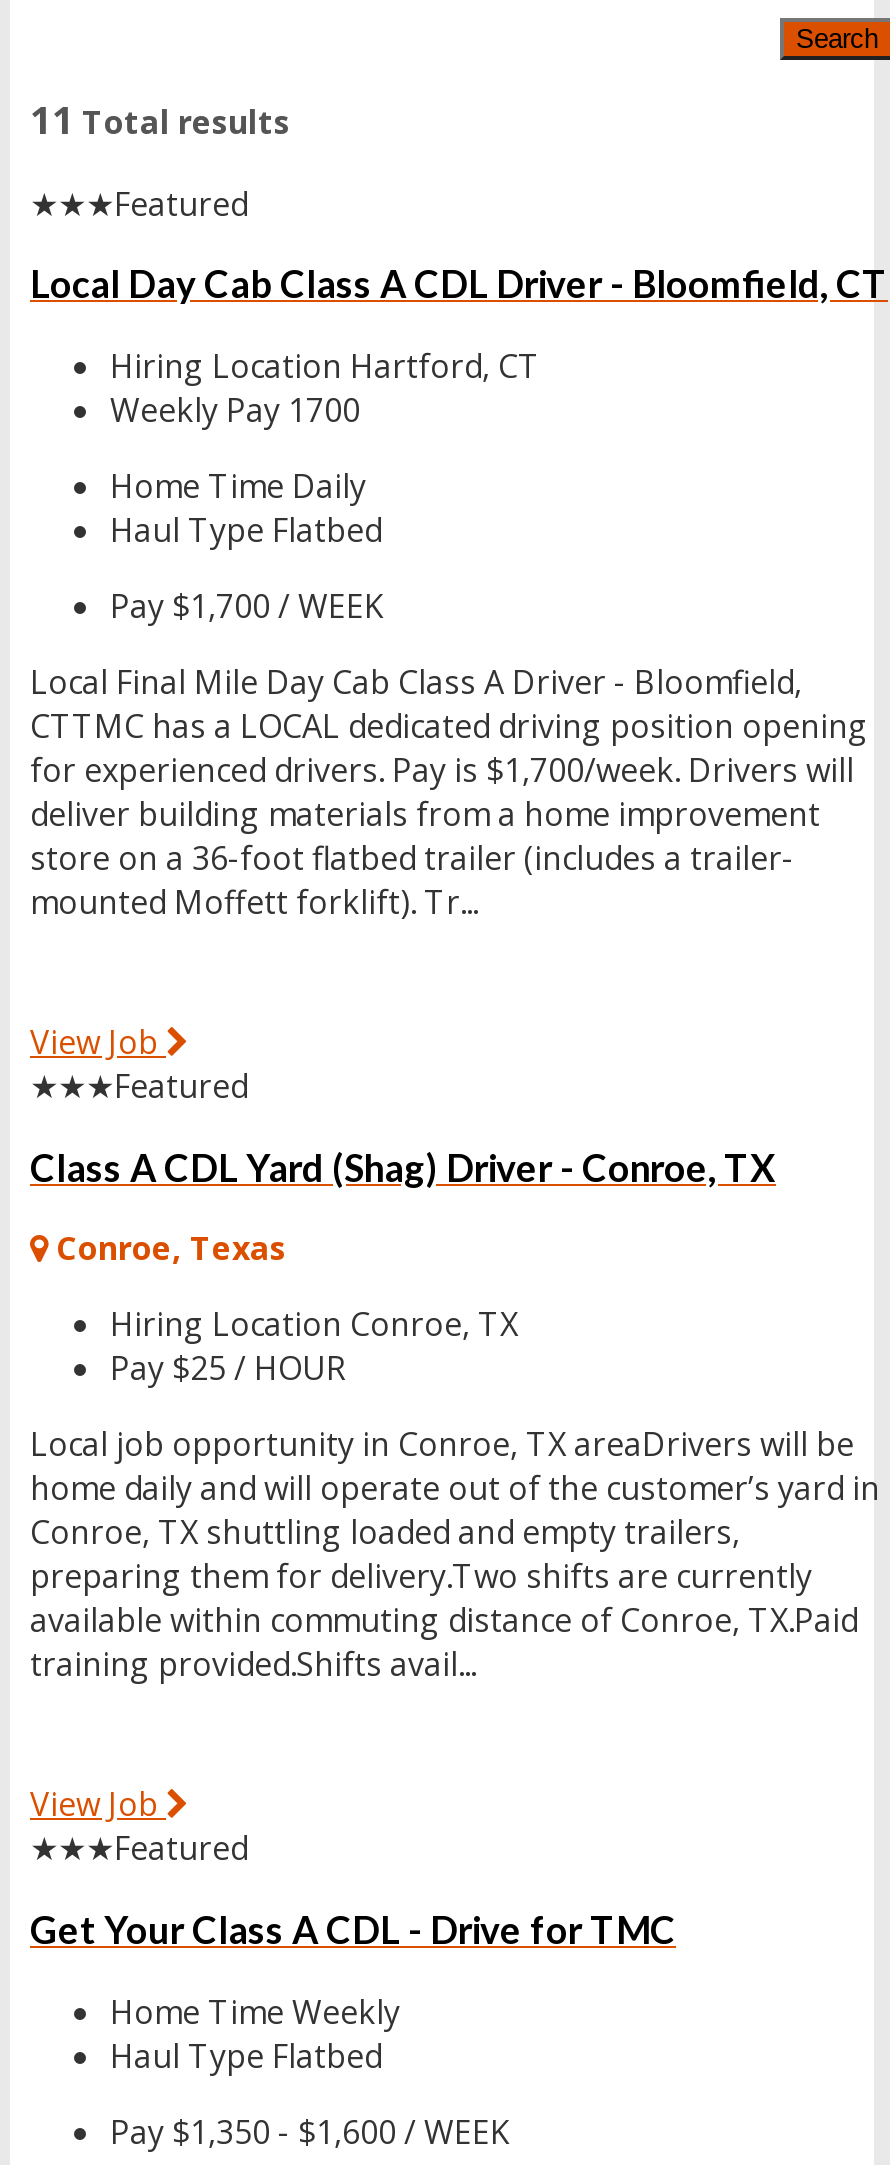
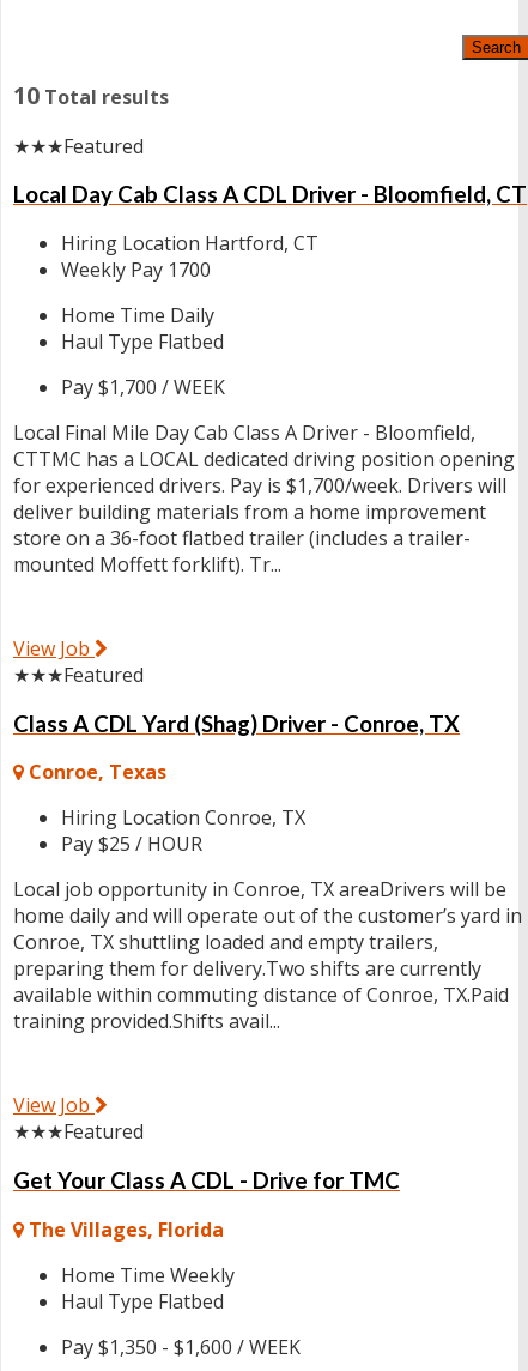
- 11 Total results
+ 10 Total results

+ The Villages, Florida
